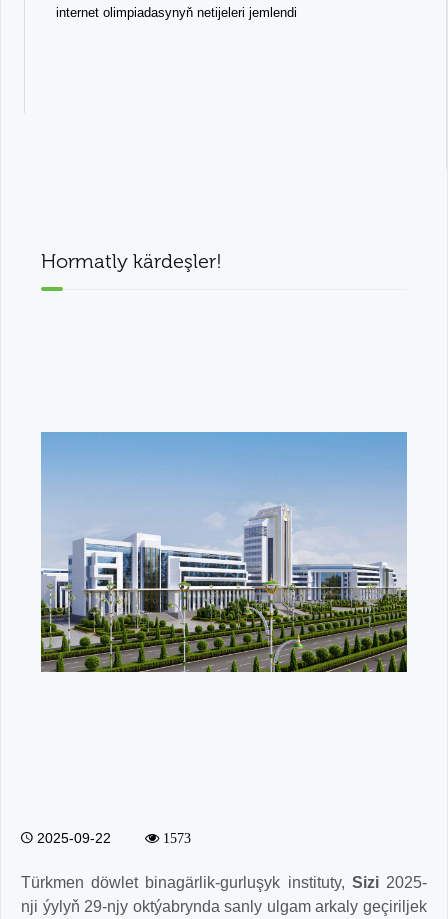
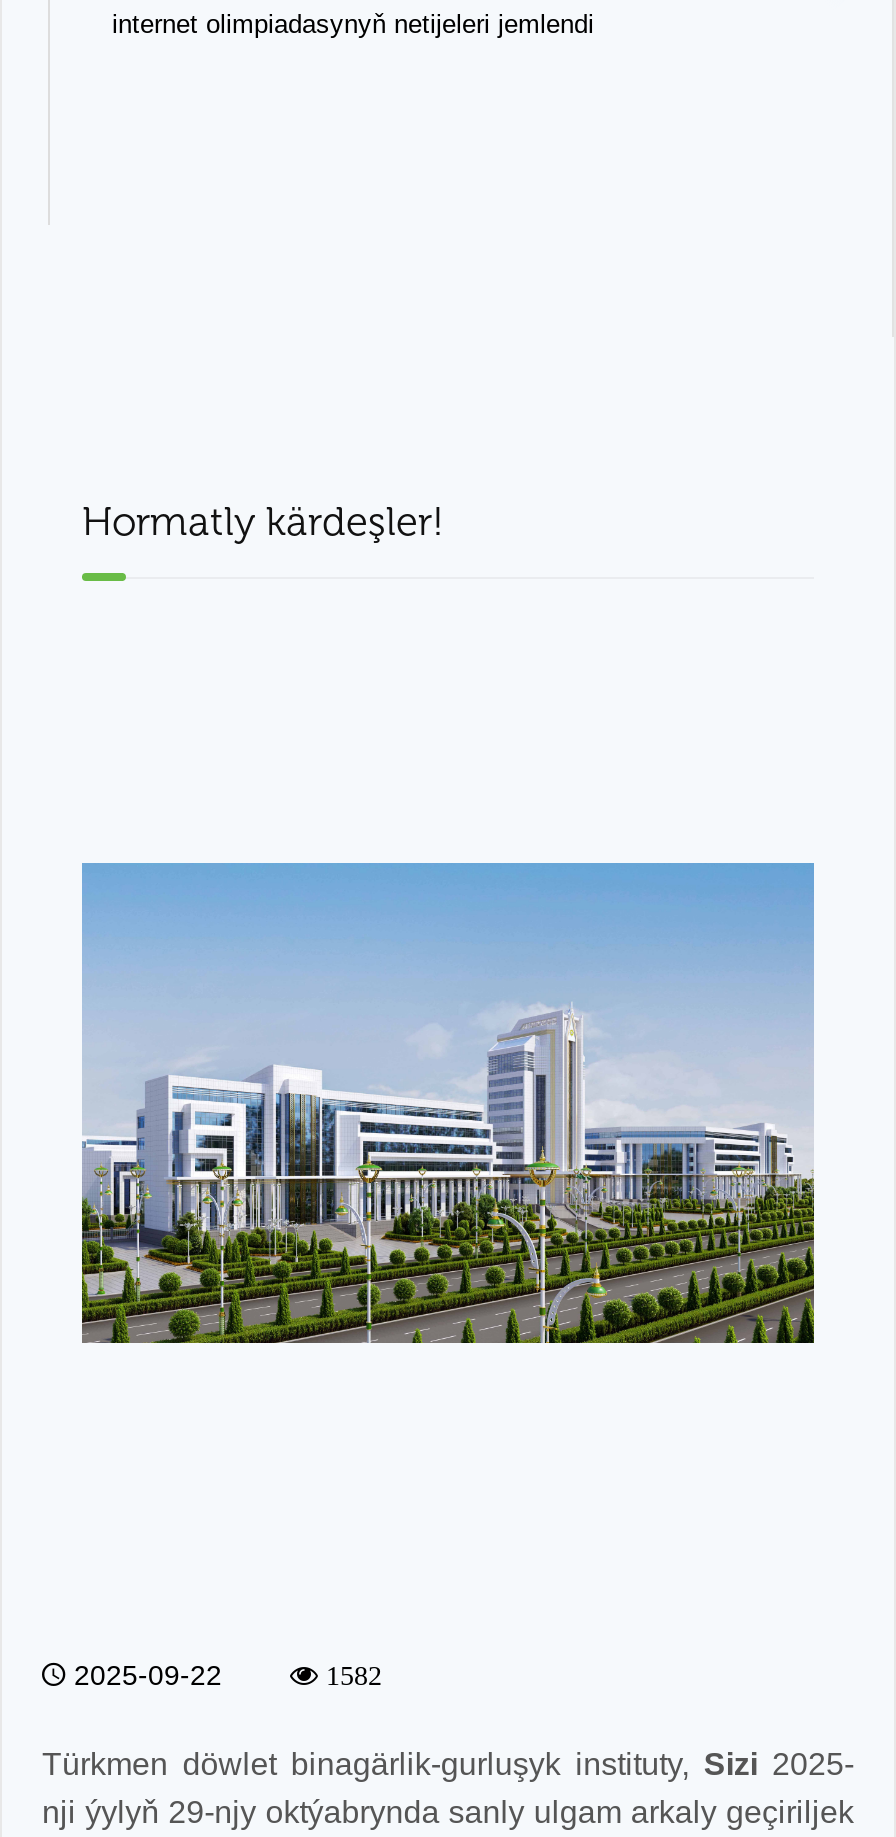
- 1573
+ 1582
